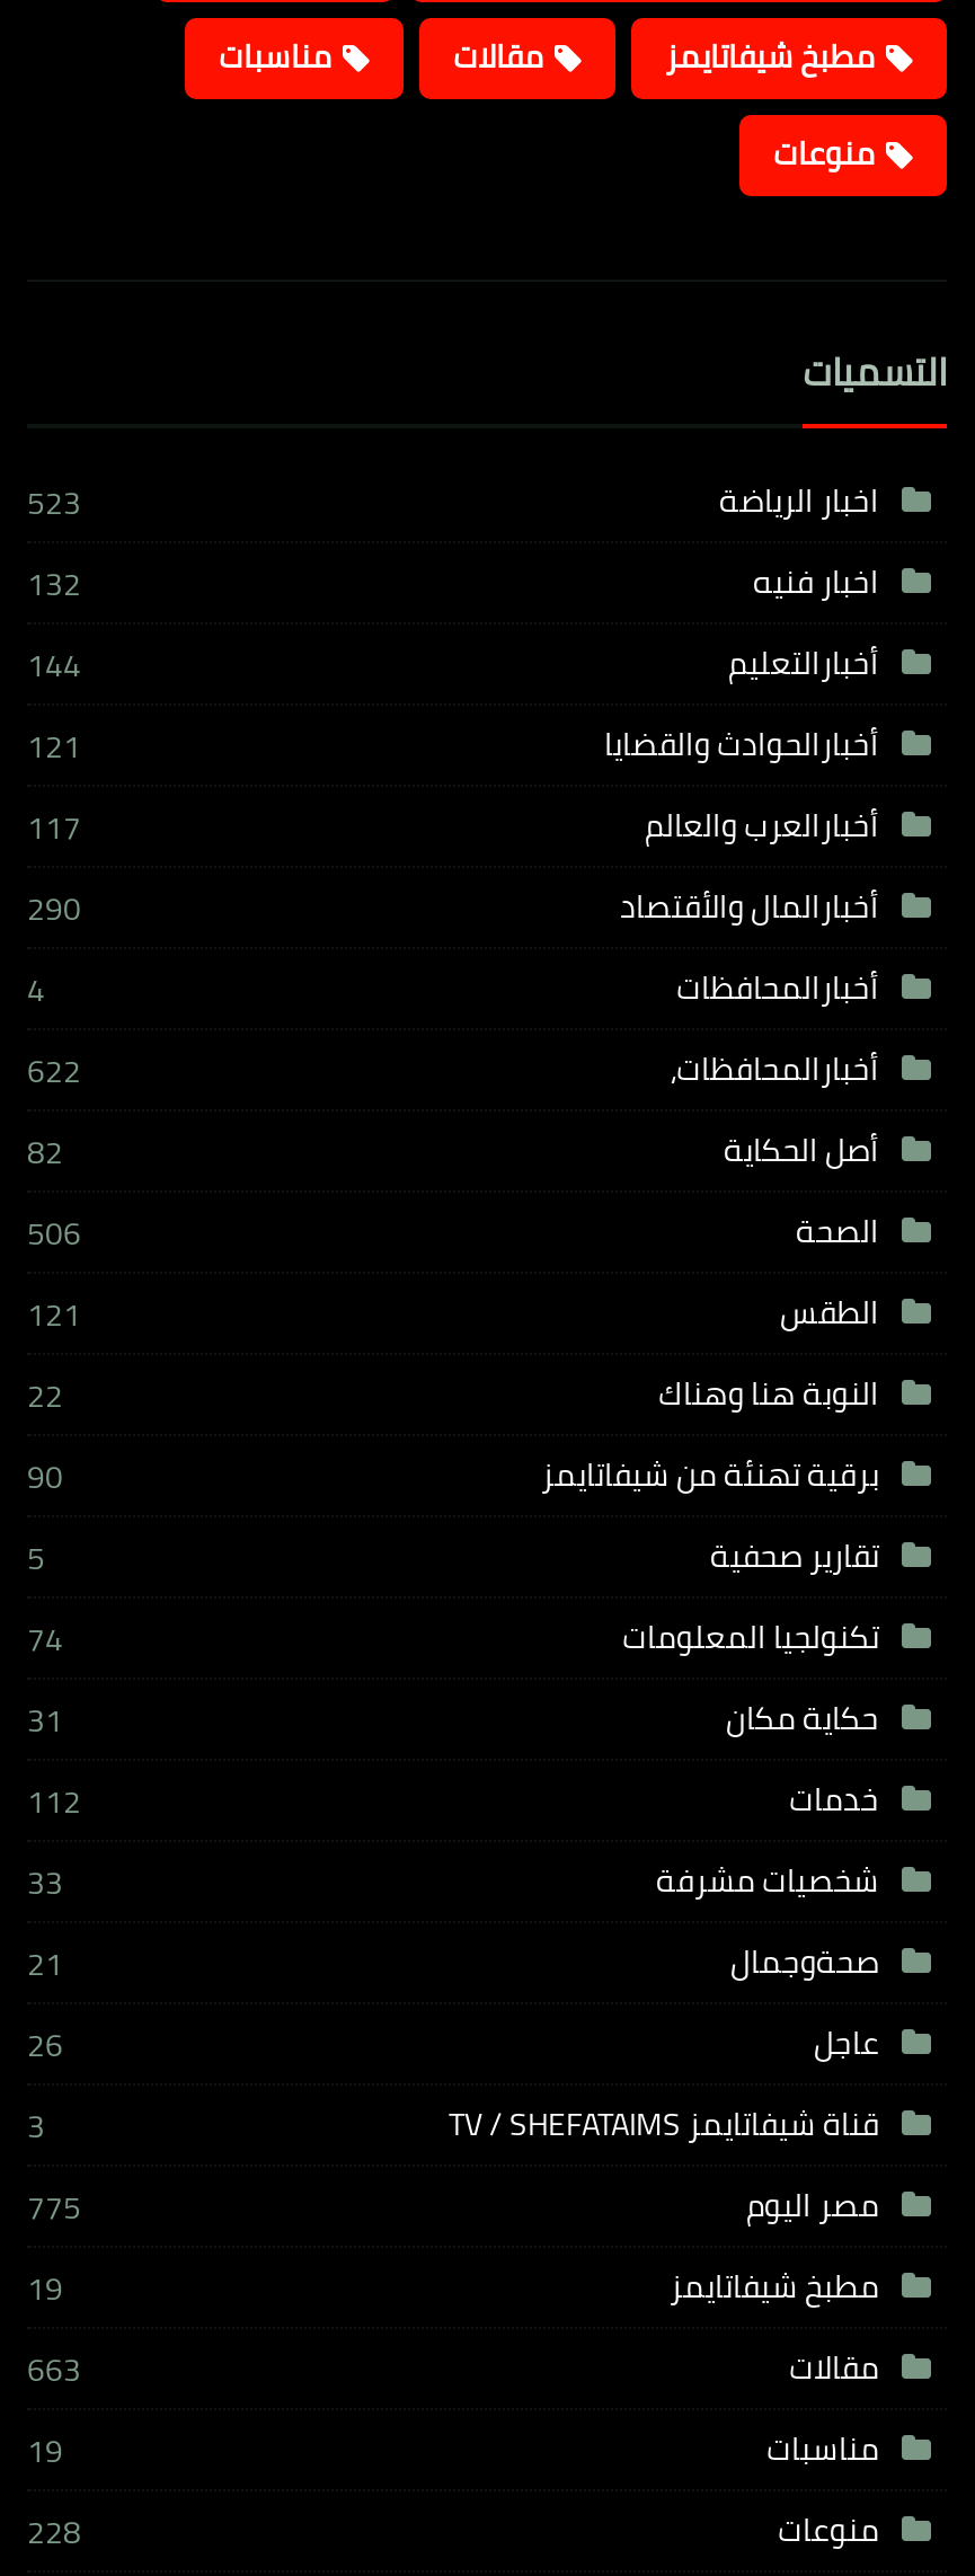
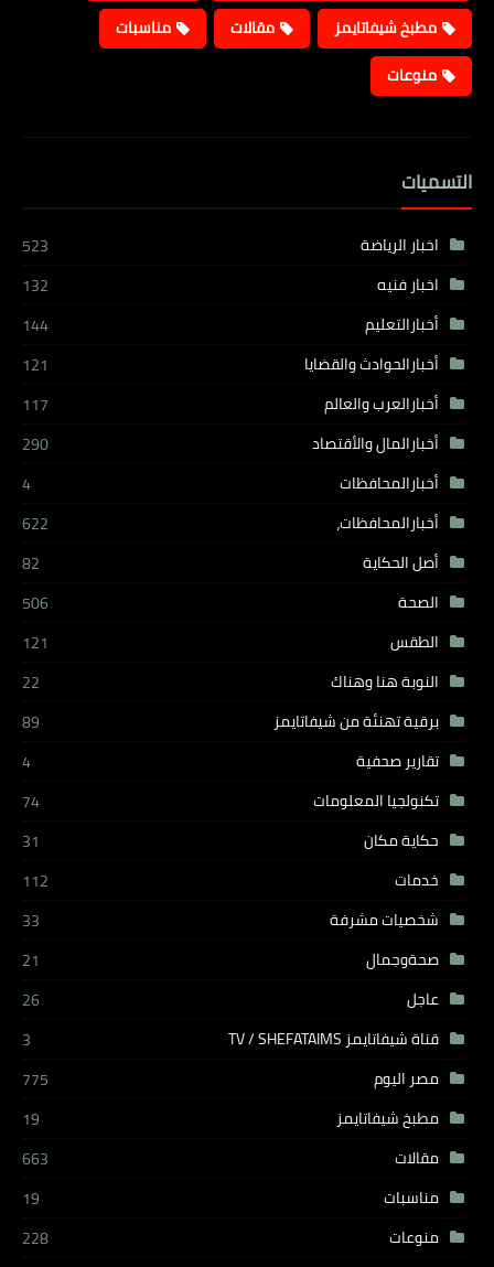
- 90
+ 89

- 5
+ 4
